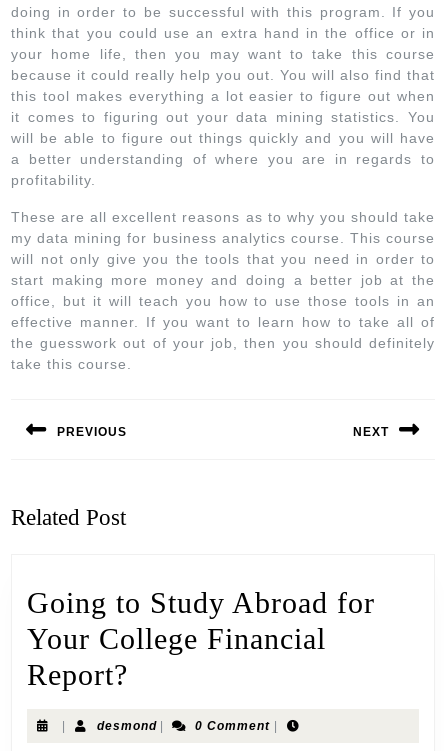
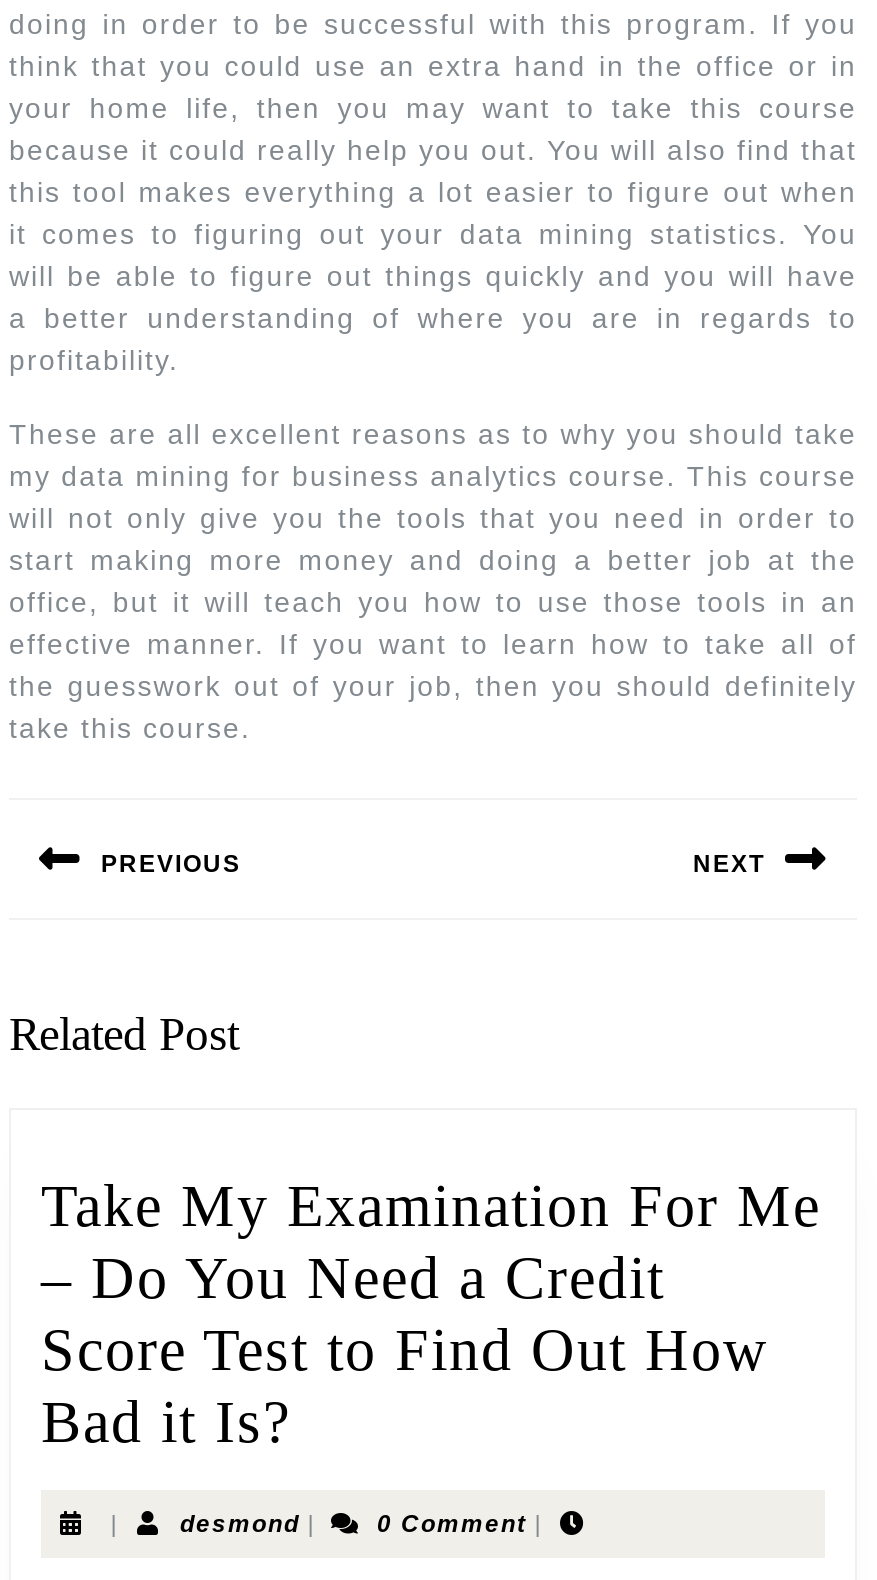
- Going to Study Abroad for
- Your College Financial
- Report?
+ Take My Examination For Me
+ – Do You Need a Credit
+ Score Test to Find Out How
+ Bad it Is?
